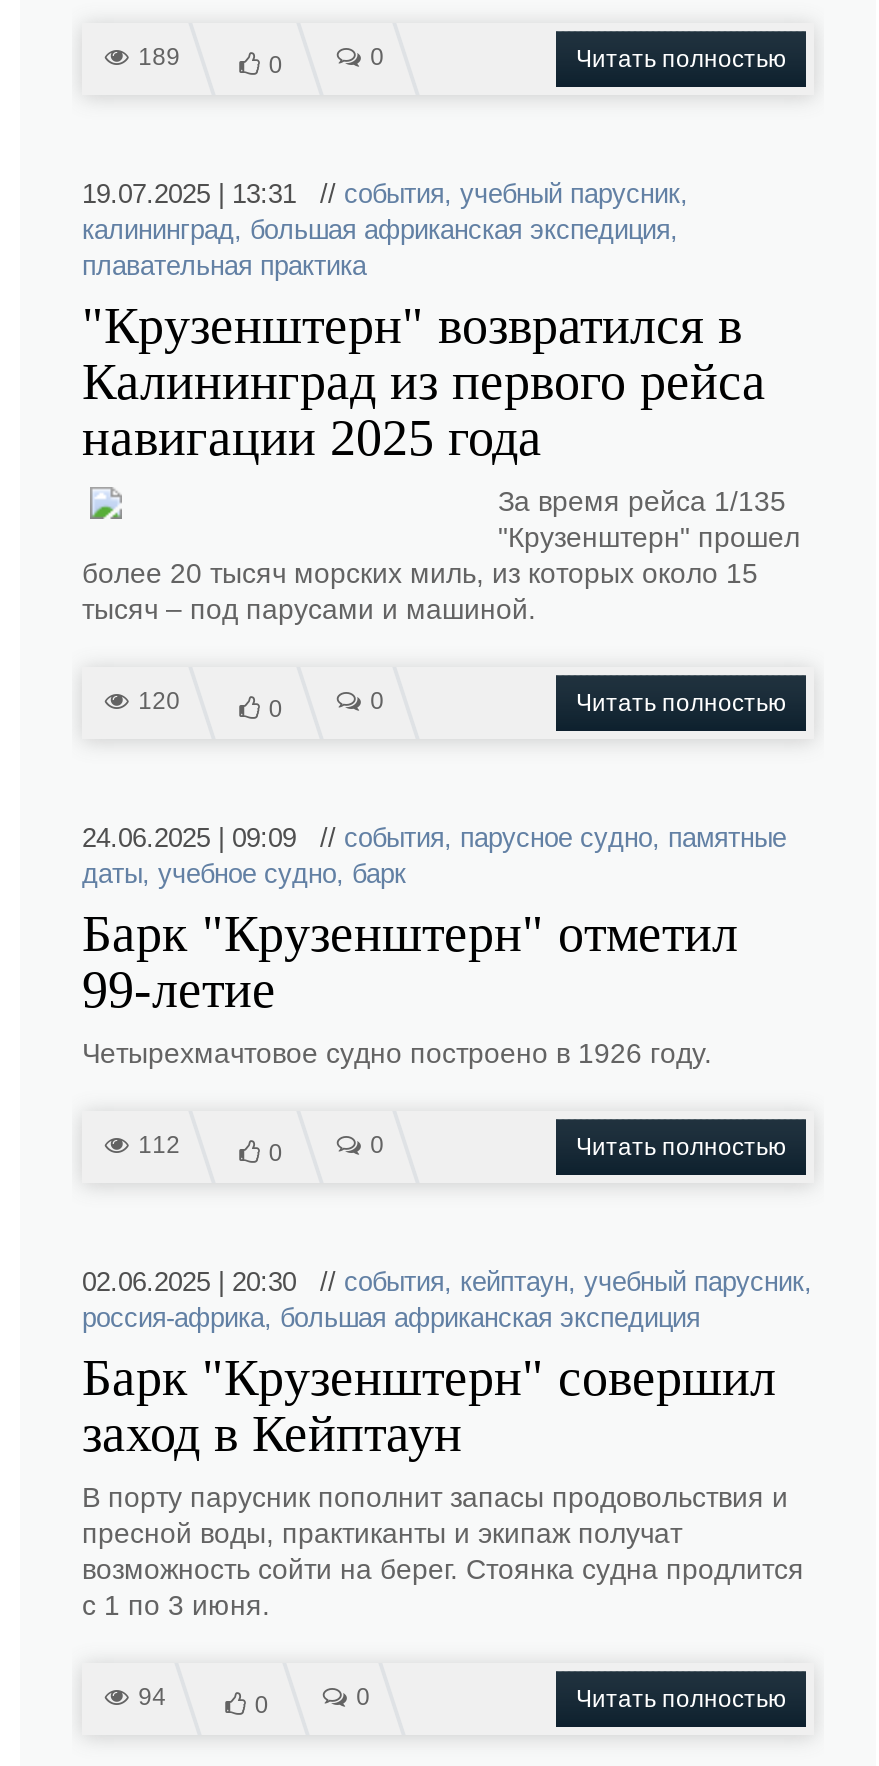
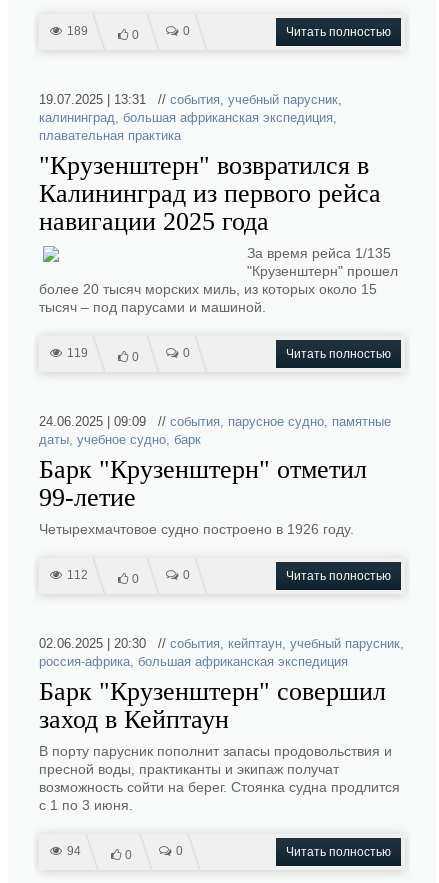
- 120
+ 119
